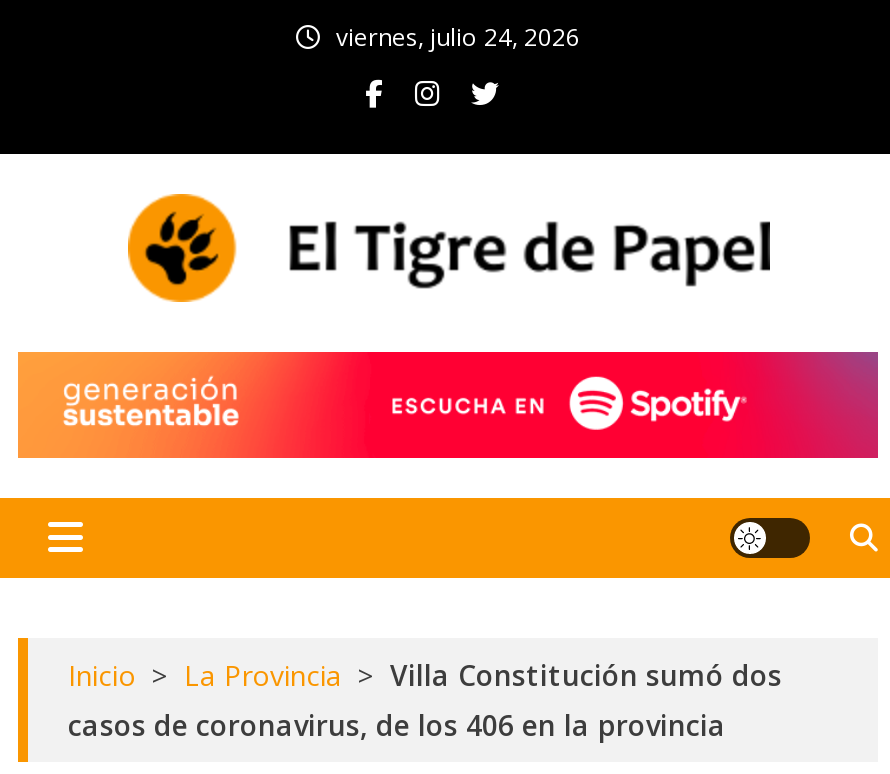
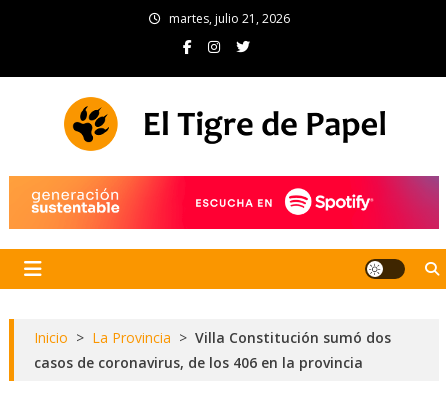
- viernes, julio 24, 2026
+ martes, julio 21, 2026
